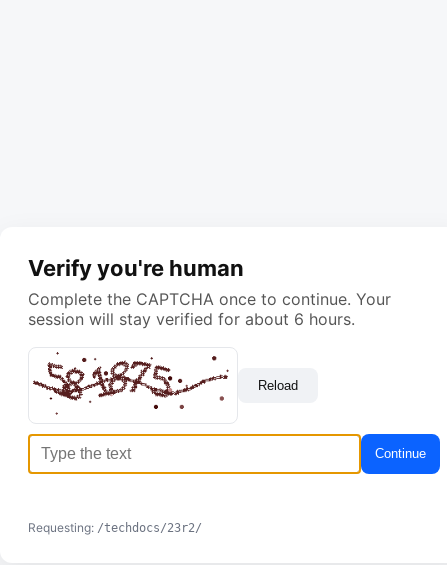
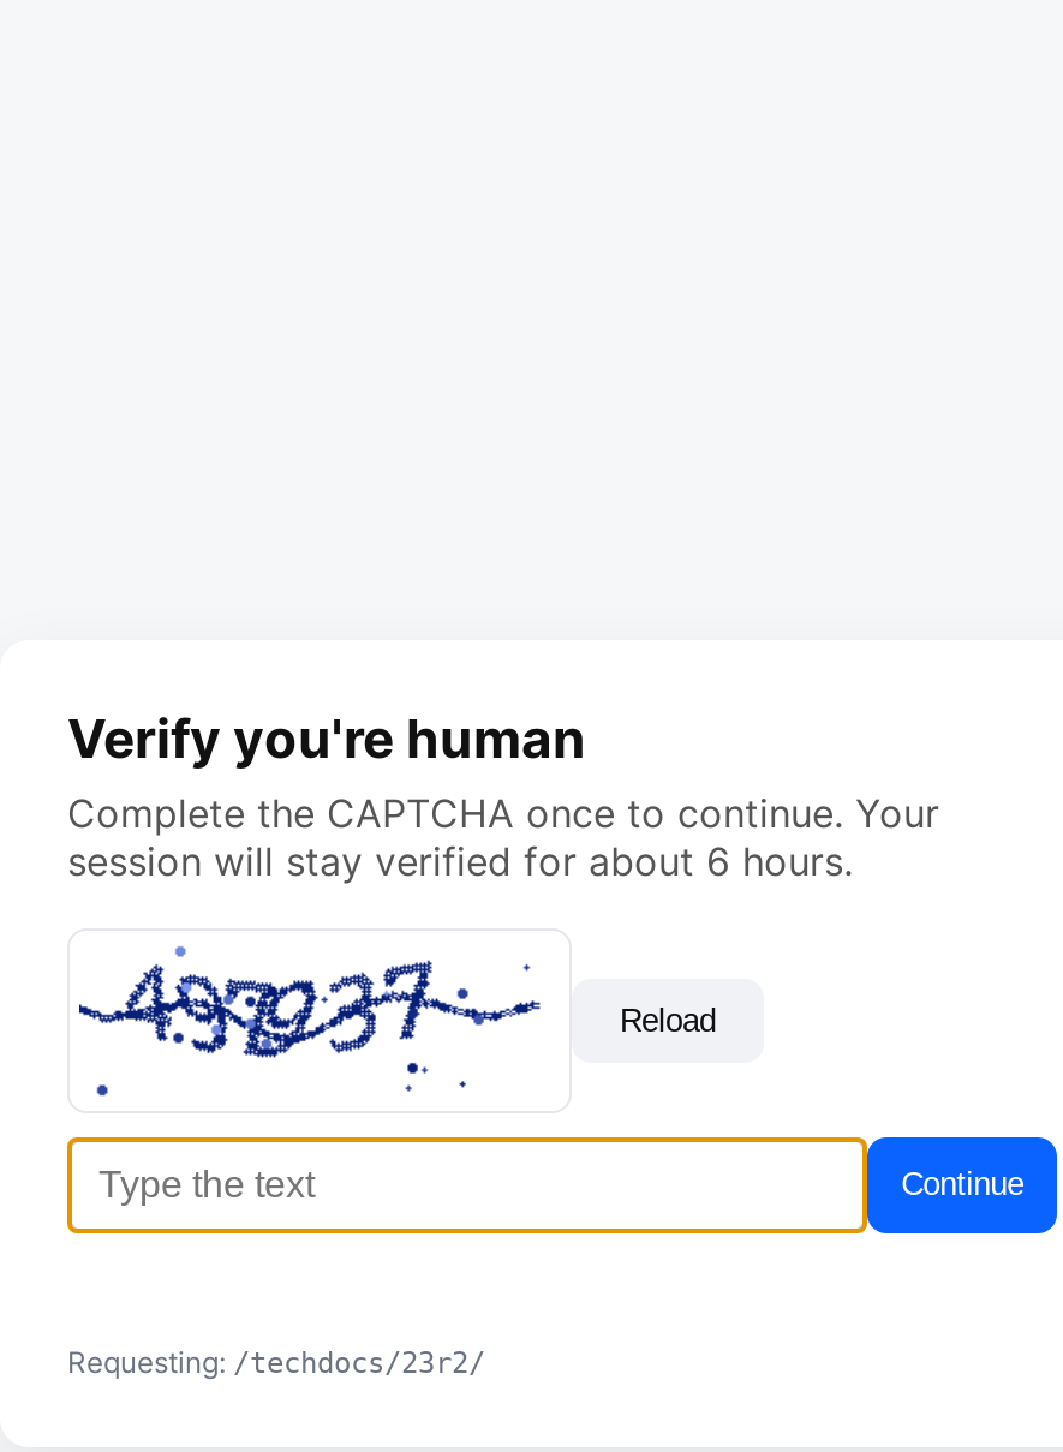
- [image]
+ [image]
